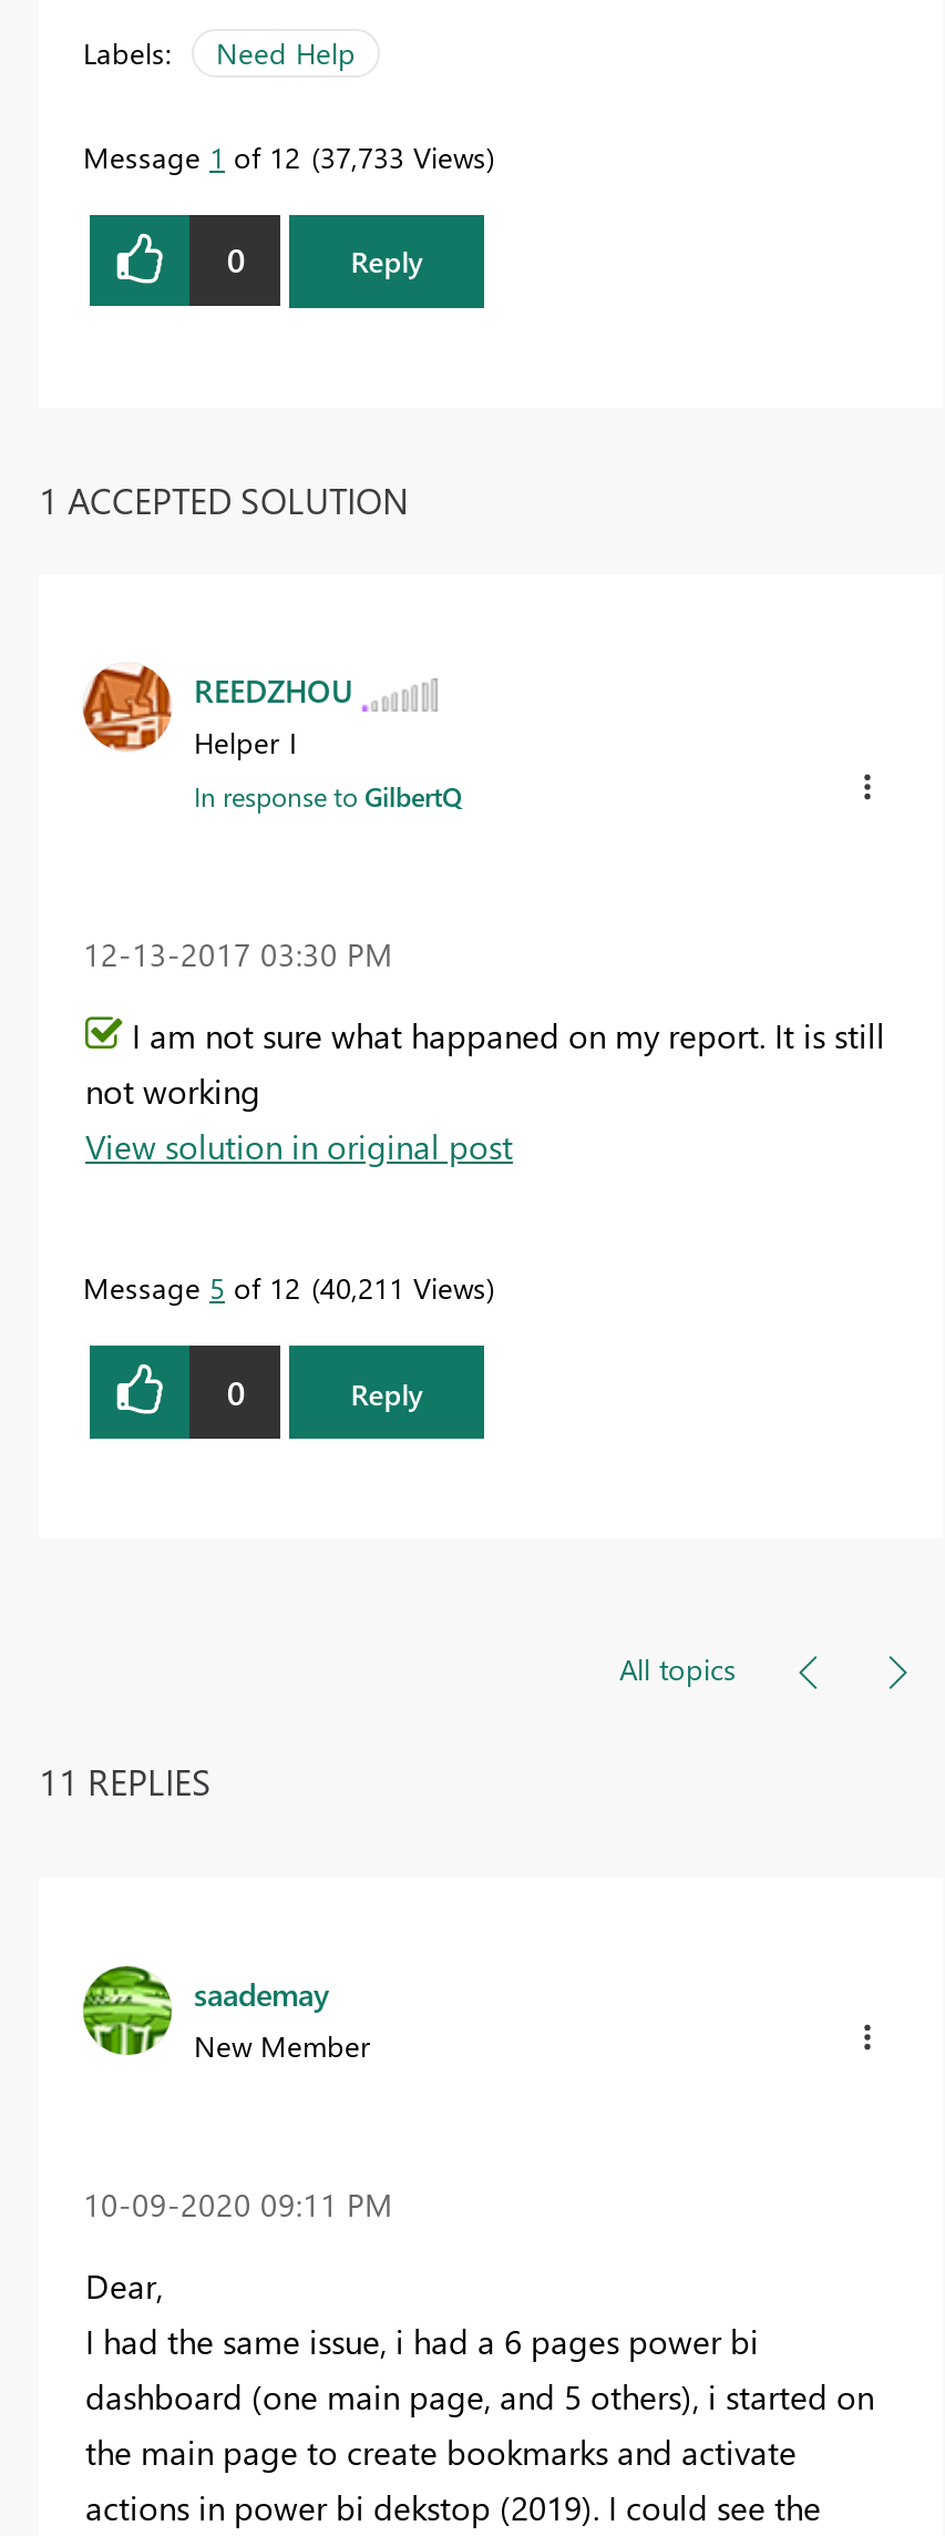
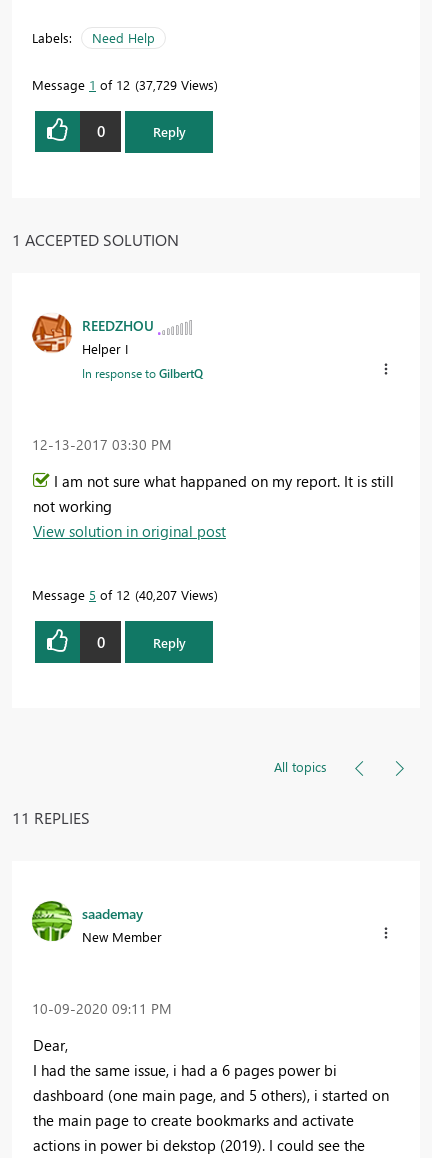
- Message 1 of 12 37,733 Views
+ Message 1 of 12 37,729 Views

- Message 5 of 12 40,211 Views
+ Message 5 of 12 40,207 Views
